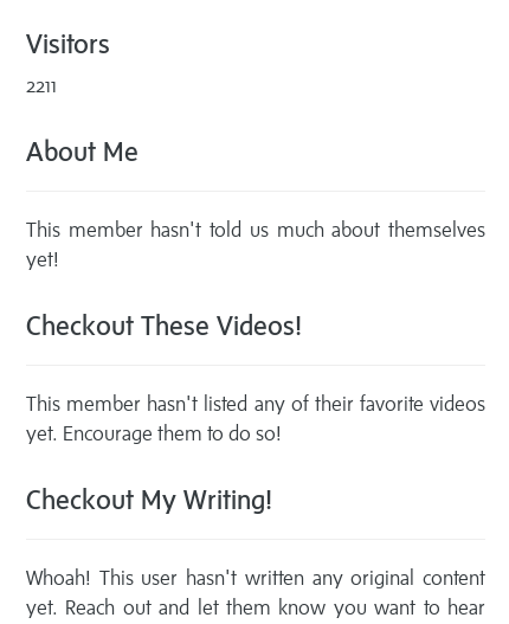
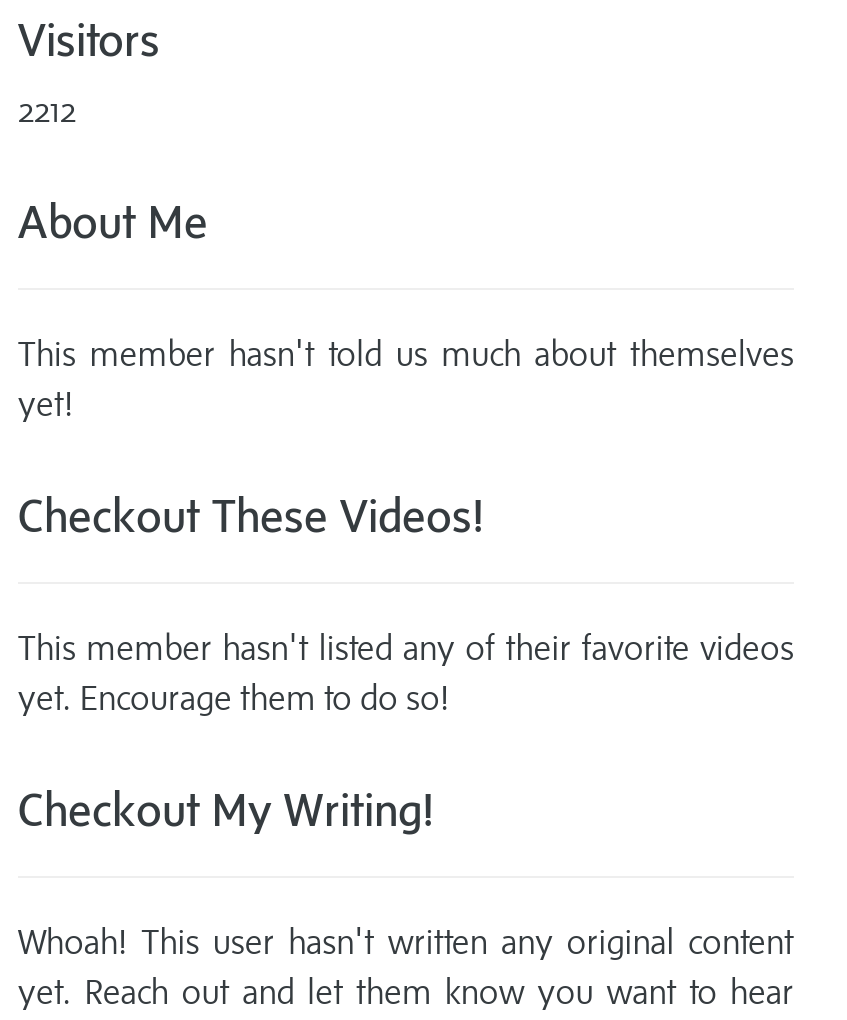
- 2211
+ 2212
